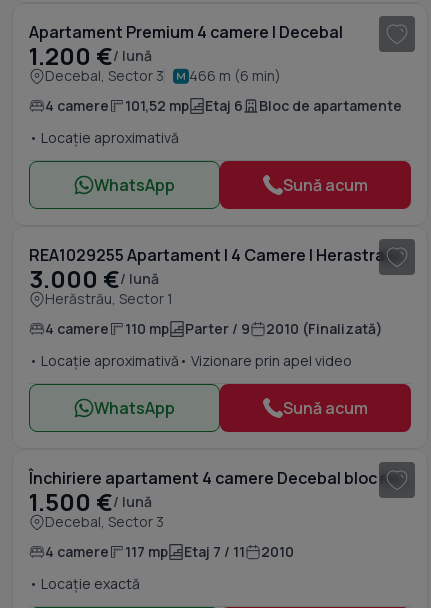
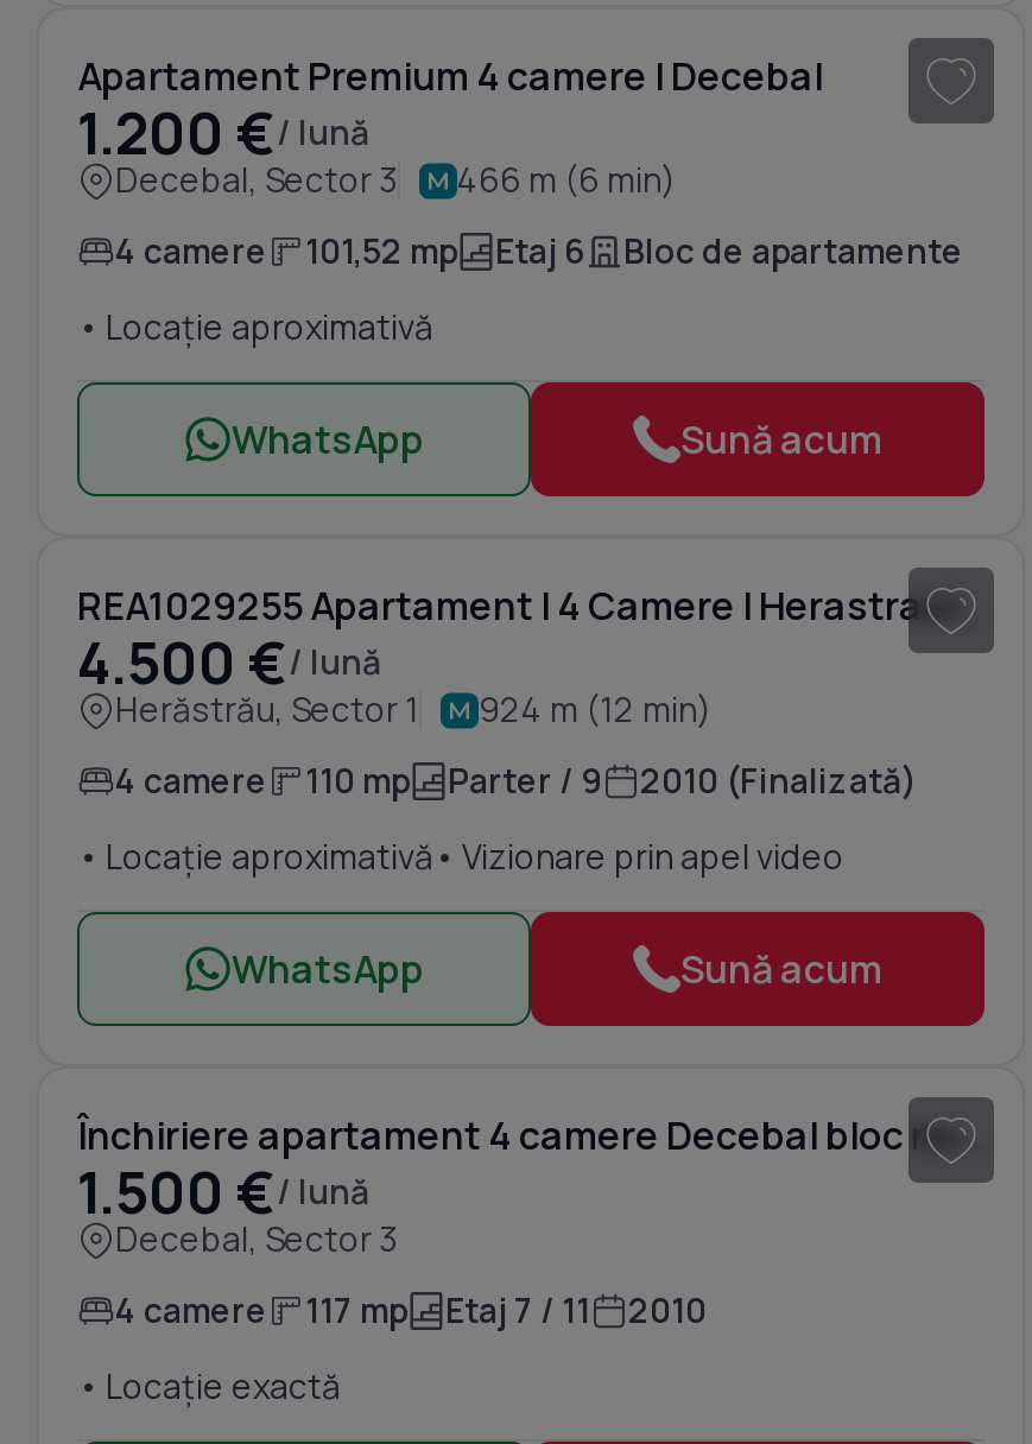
- 3.000 €/ lună
+ 4.500 €/ lună

+ 924 m (12 min)
